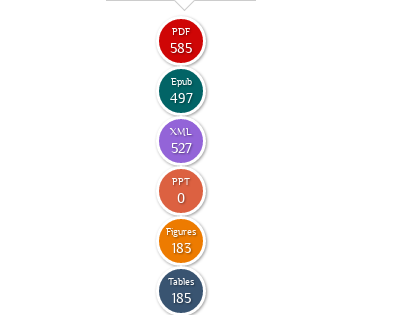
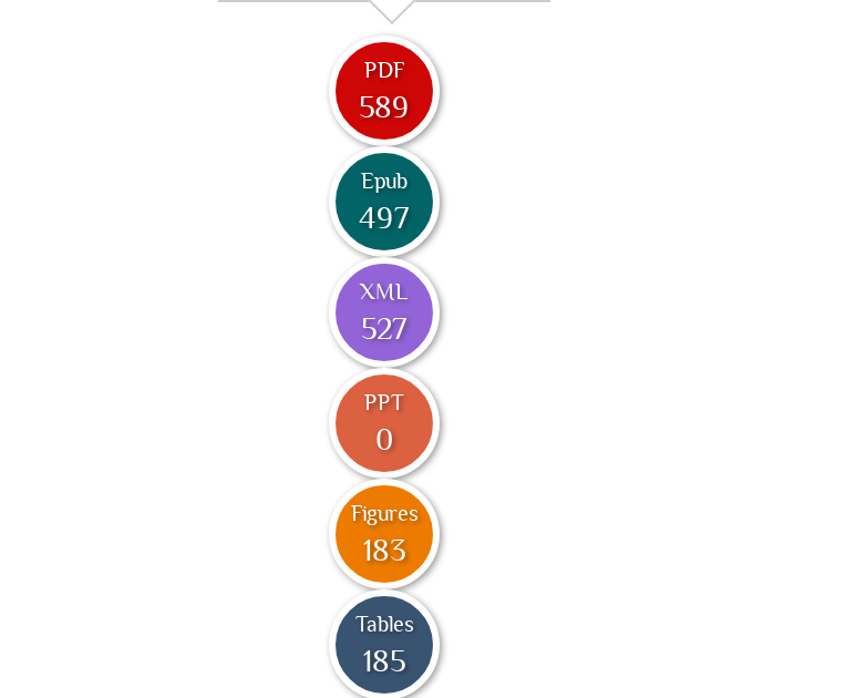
- 585
+ 589
